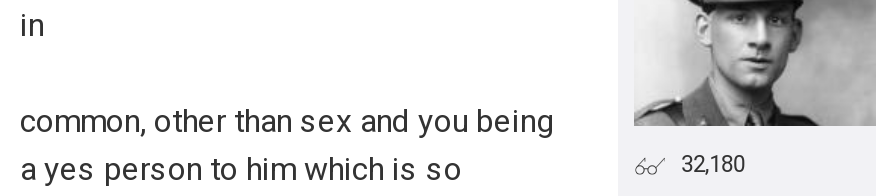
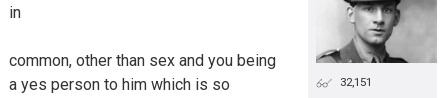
- 32,180
+ 32,151
